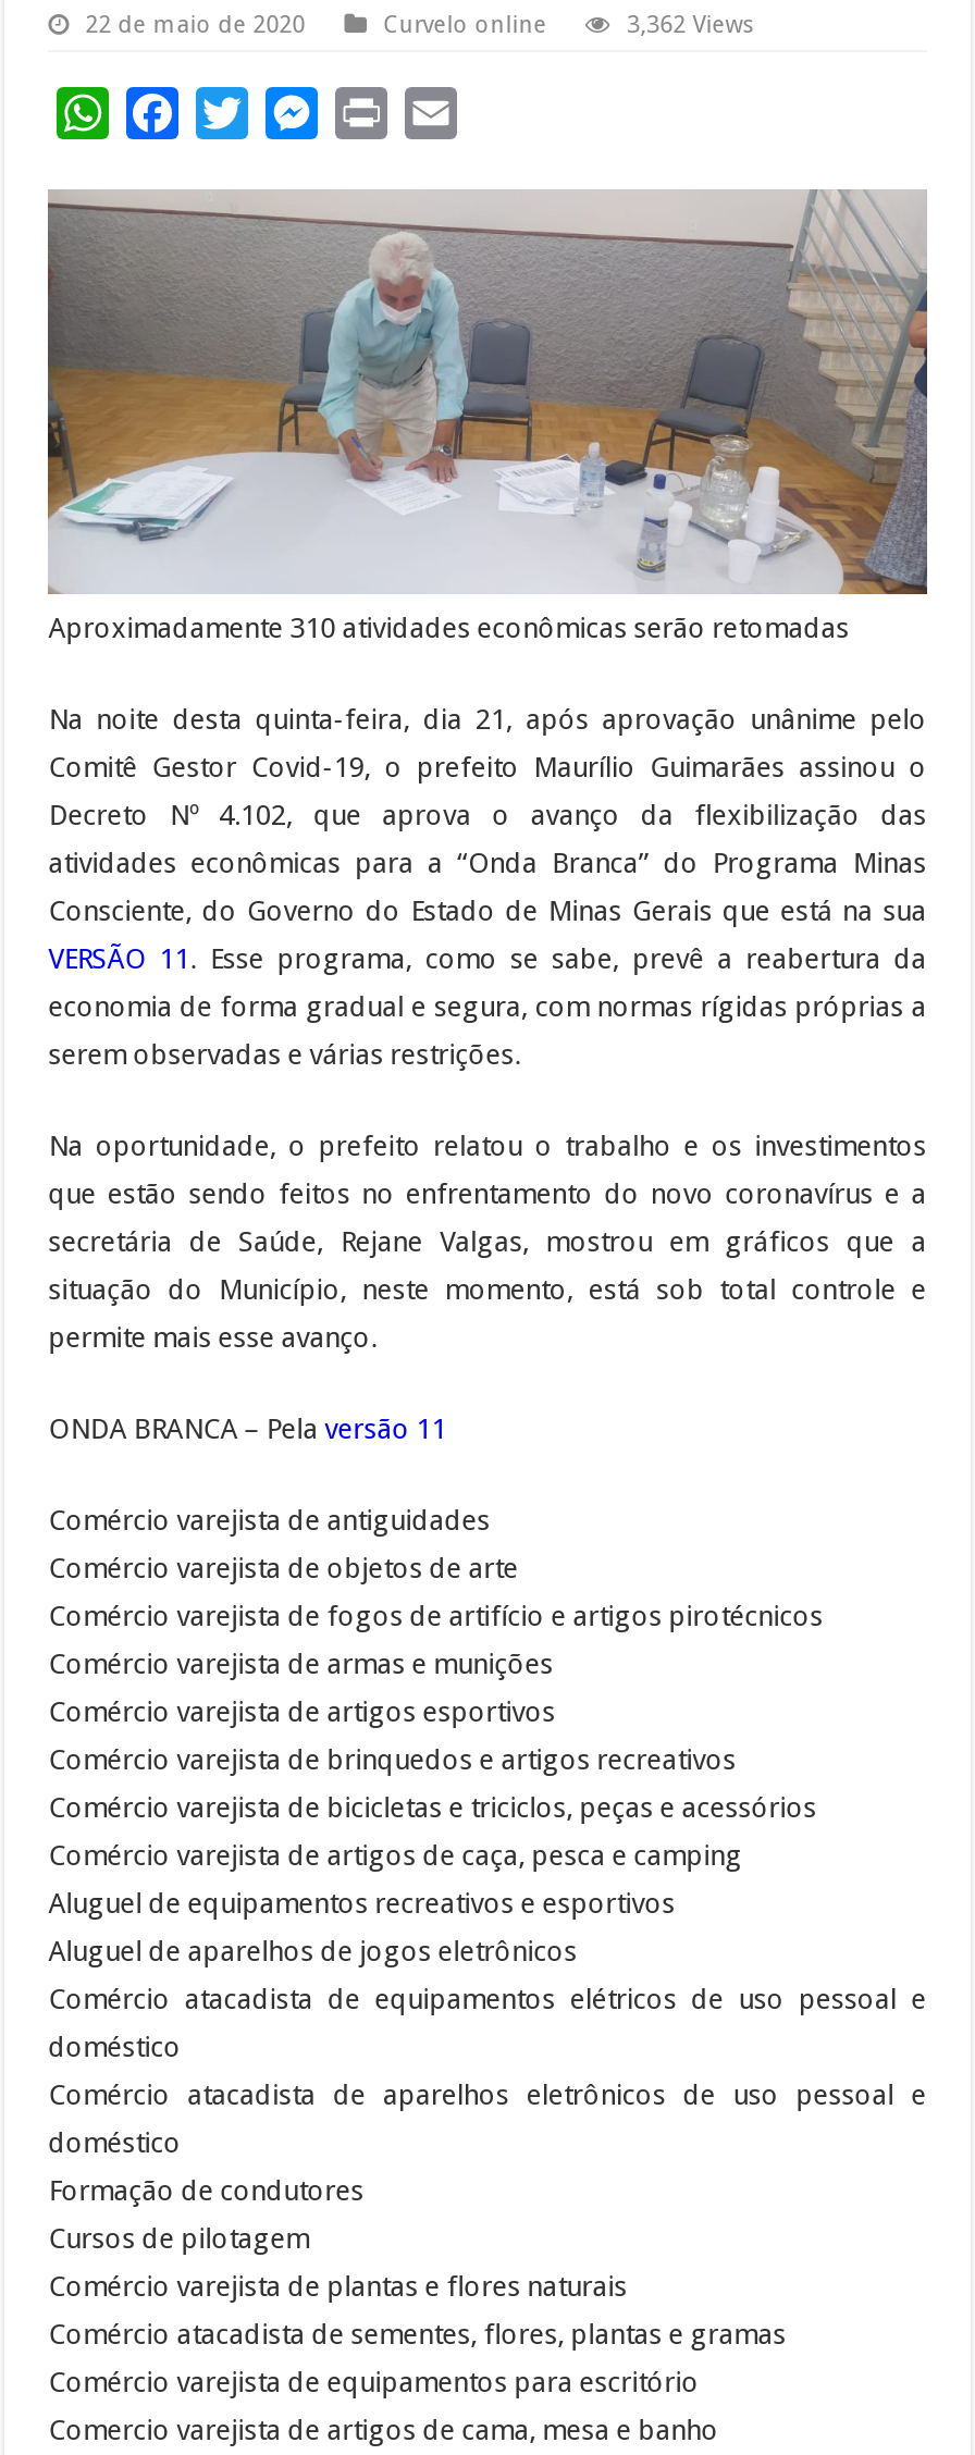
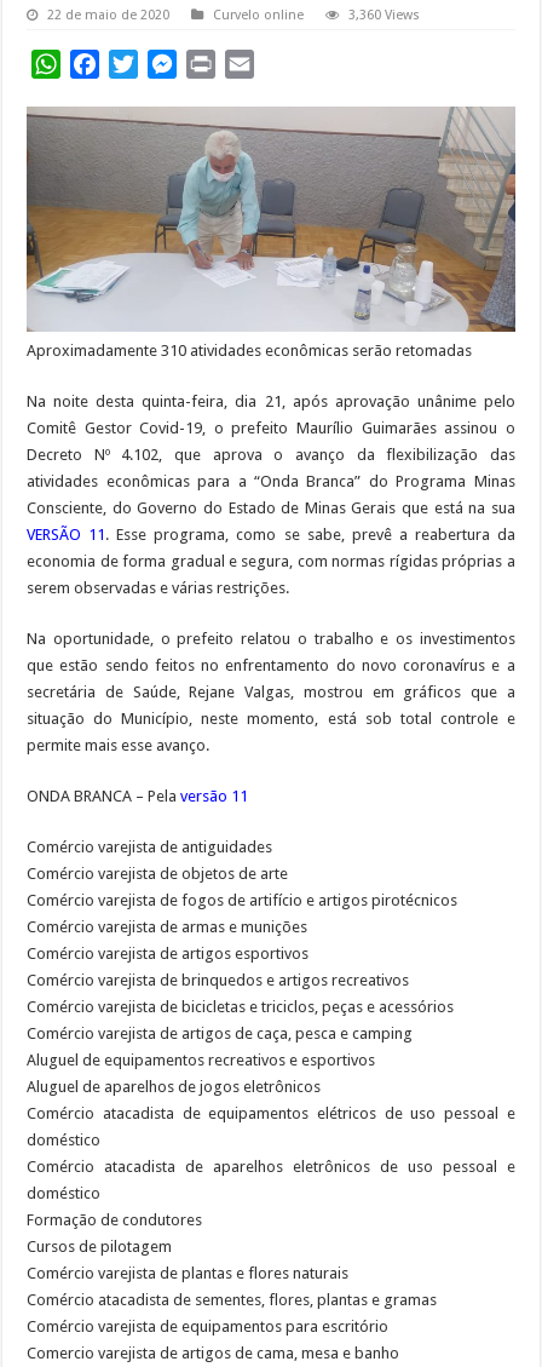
- 3,362 Views
+ 3,360 Views
